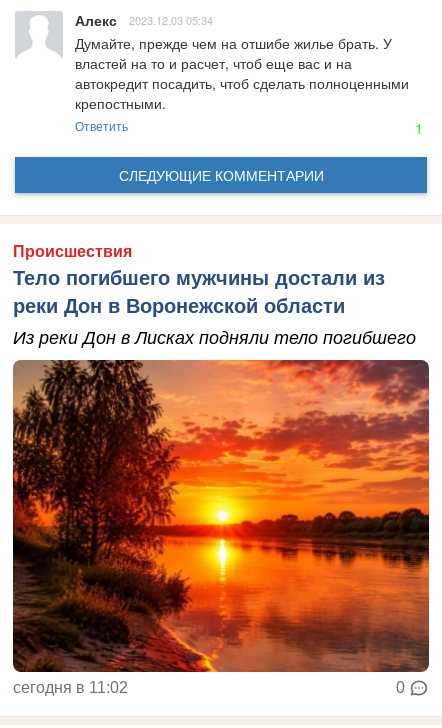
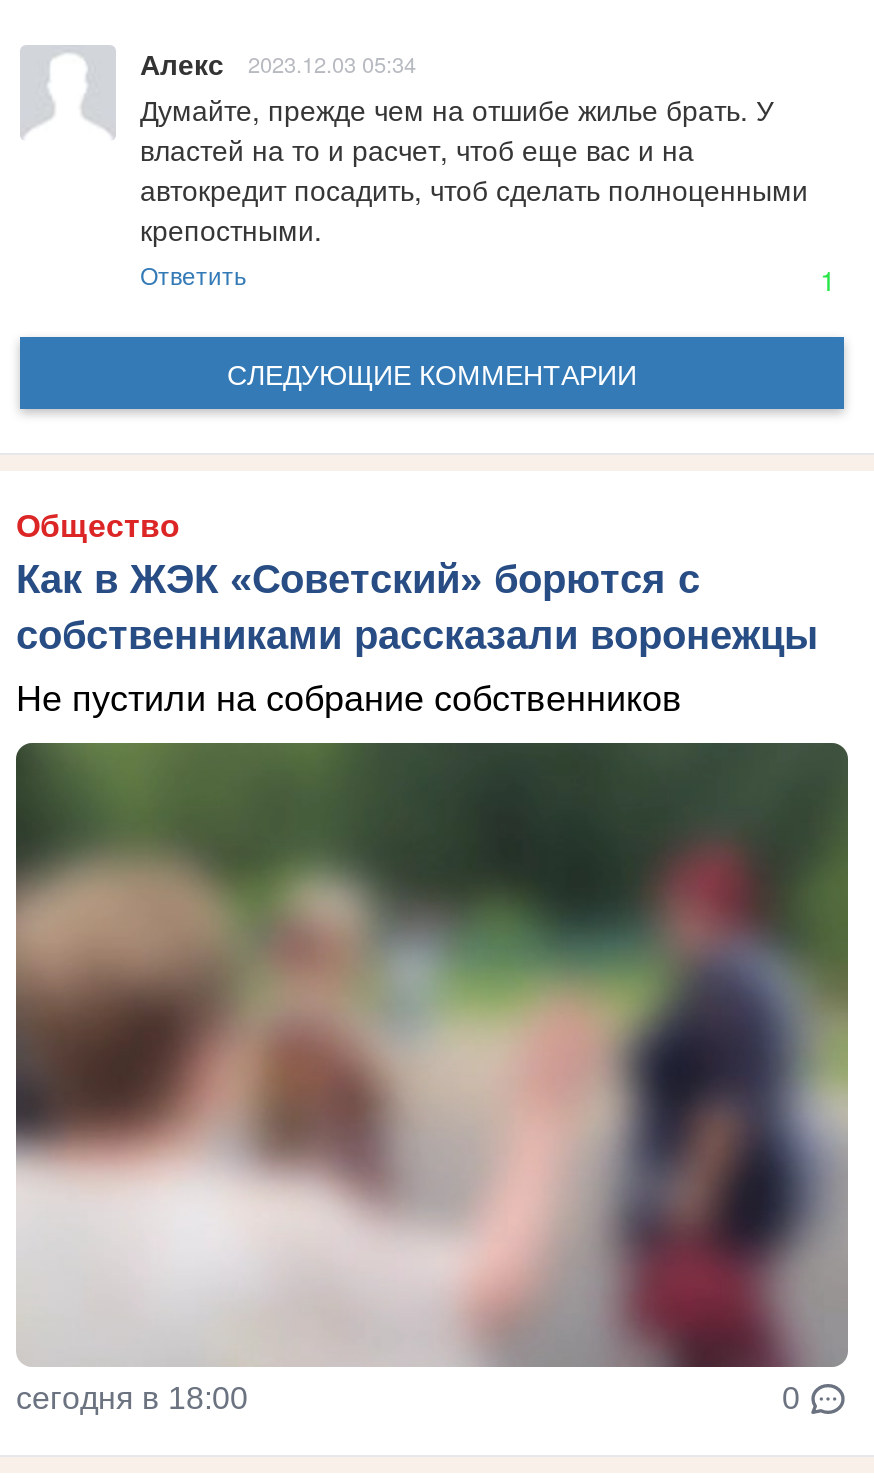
- Происшествия
- Тело погибшего мужчины достали из
- реки Дон в Воронежской области
+ Общество
+ Как в ЖЭК «Советский» борются с
+ собственниками рассказали воронежцы

- Из реки Дон в Лисках подняли тело погибшего
+ Не пустили на собрание собственников

- [image]
- сегодня в 11:02
+ [image]
+ сегодня в 18:00
